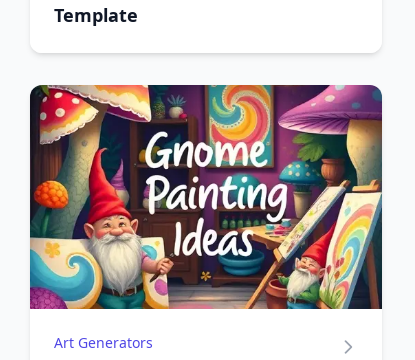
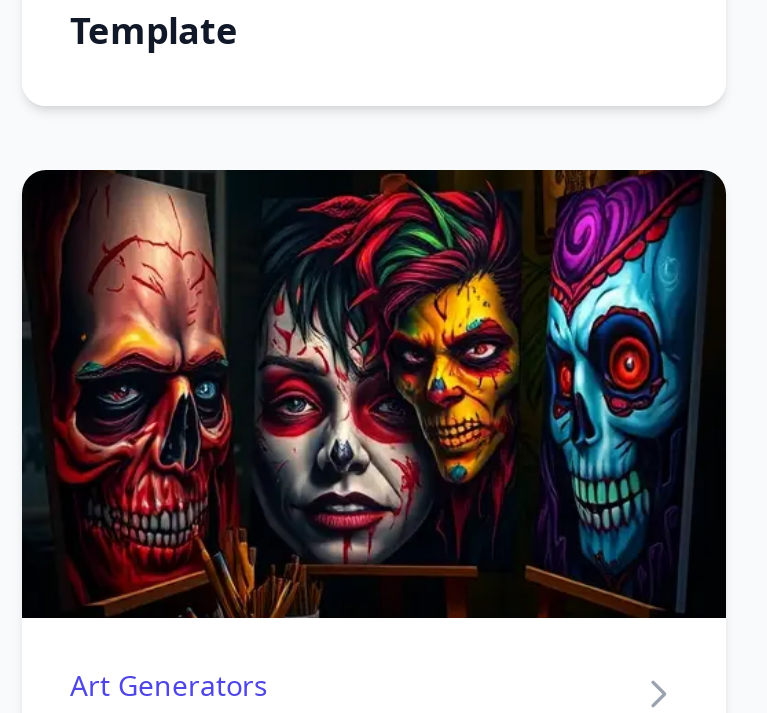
- [image]
+ [image]
